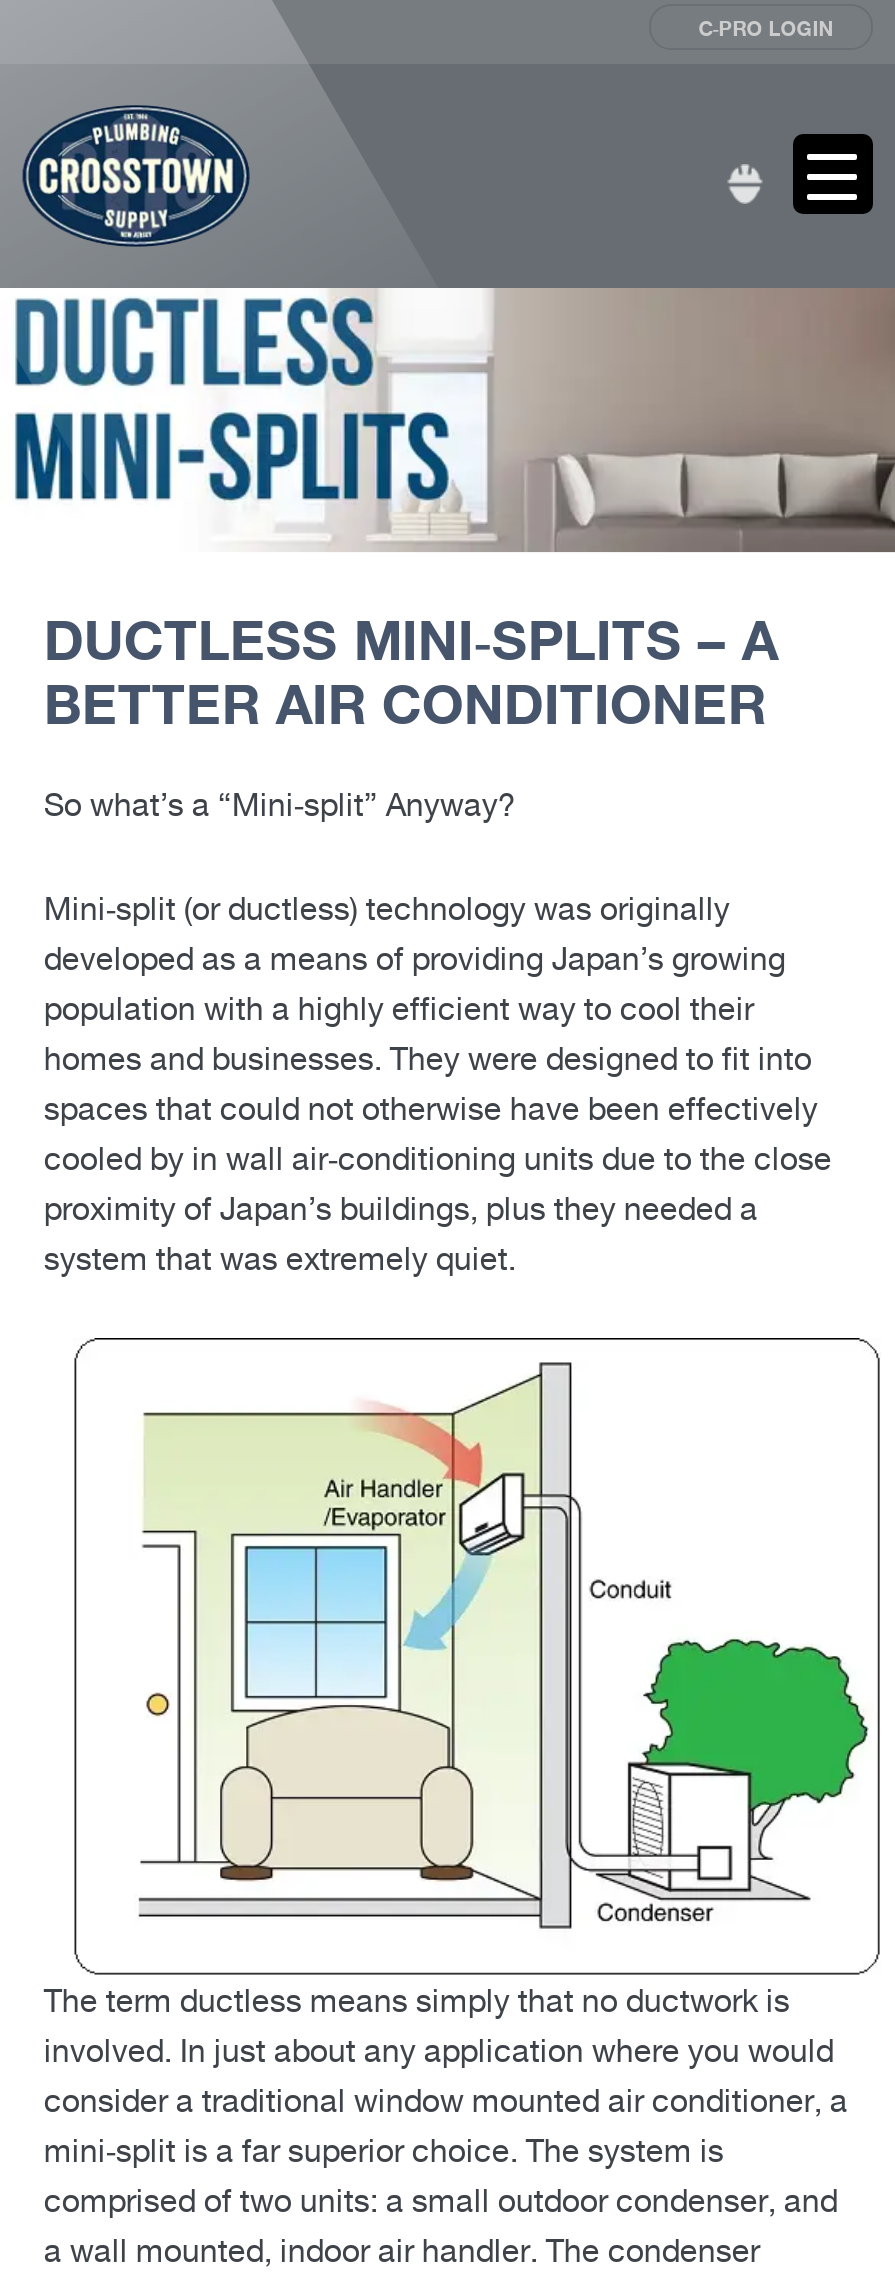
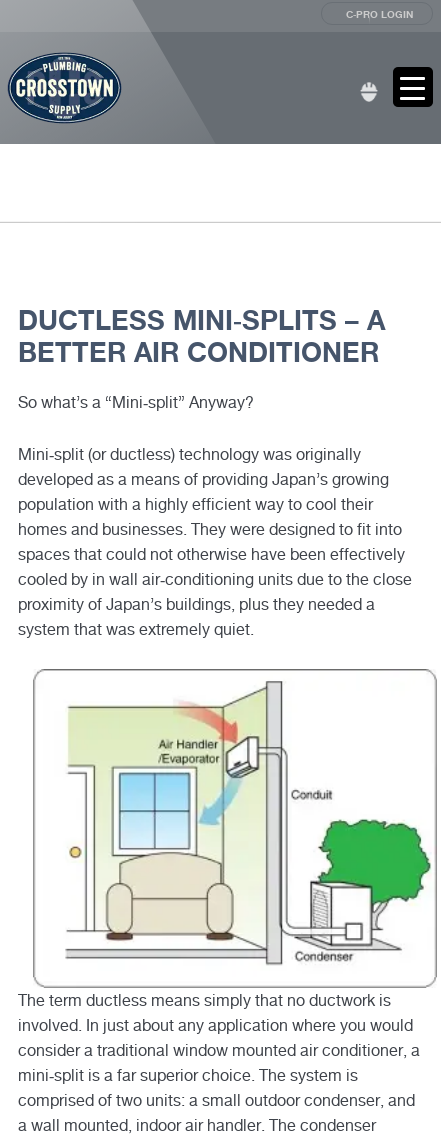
- [image]
